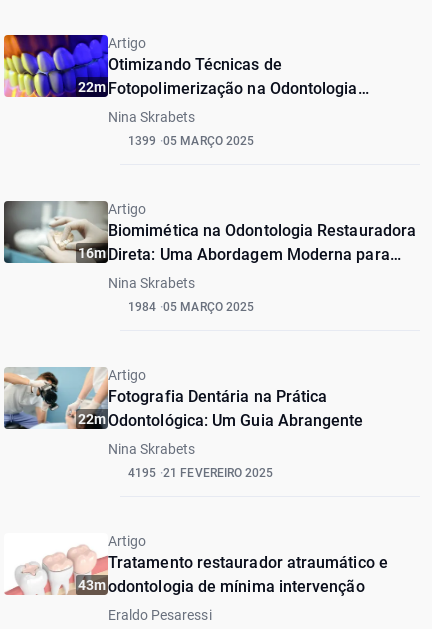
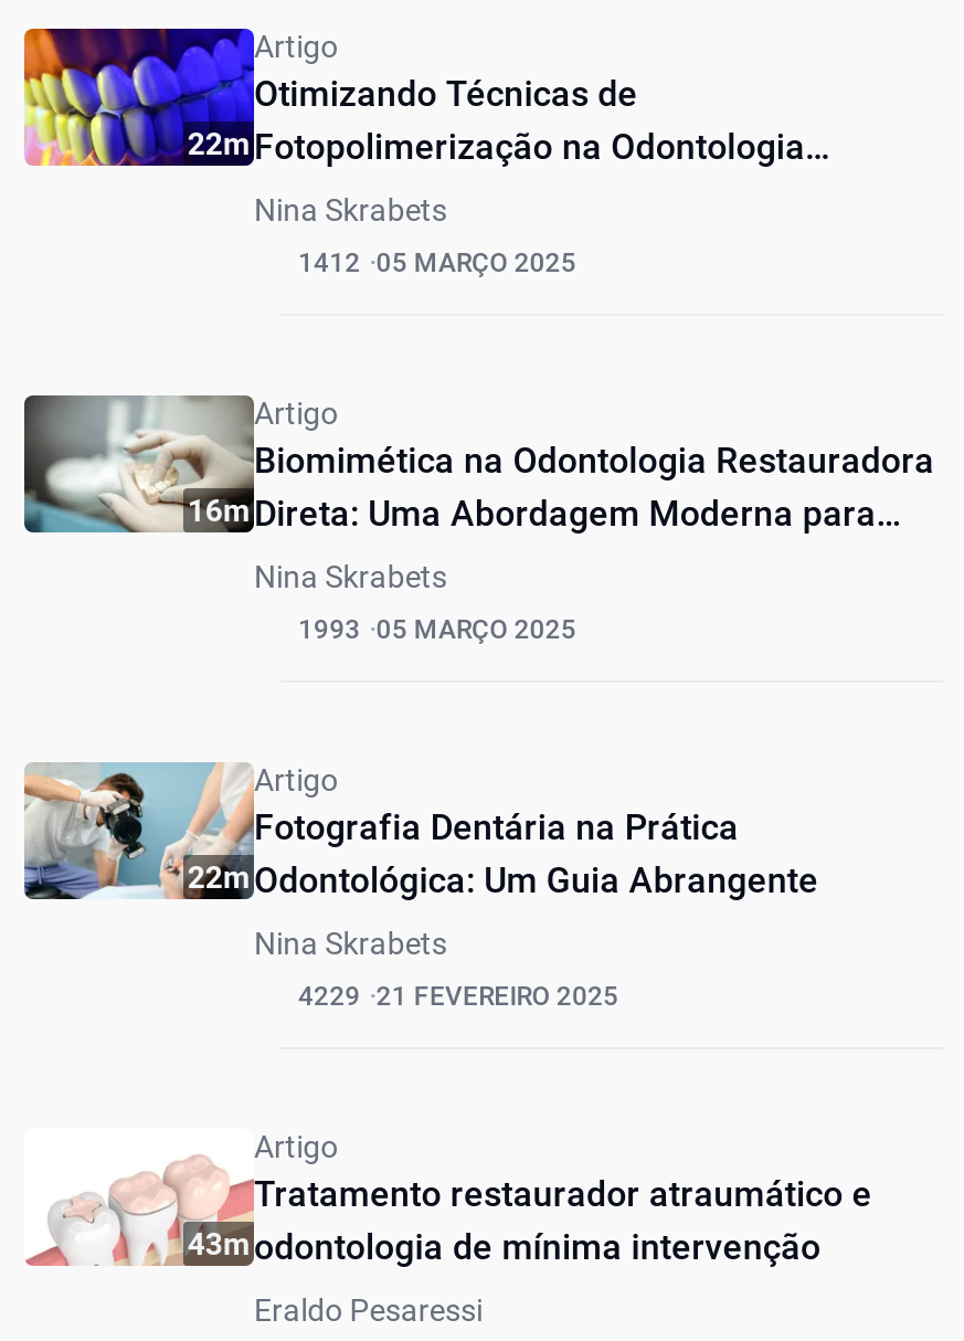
- 1399 05 MARÇO 2025
+ 1412 05 MARÇO 2025

- 1984 05 MARÇO 2025
+ 1993 05 MARÇO 2025

- 4195 21 FEVEREIRO 2025
+ 4229 21 FEVEREIRO 2025
